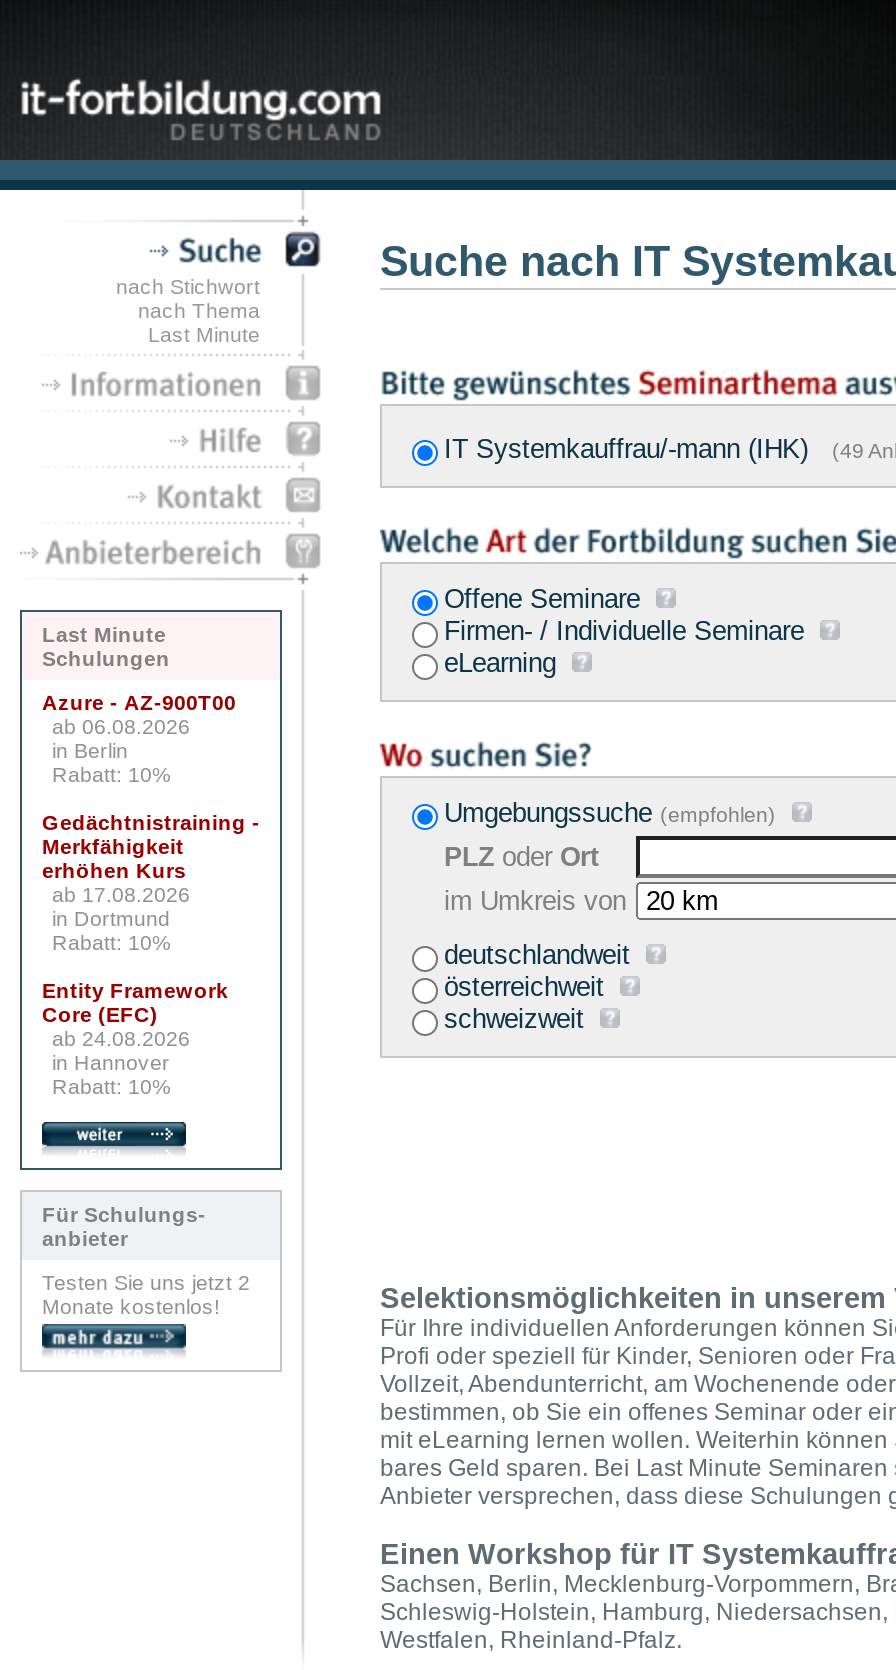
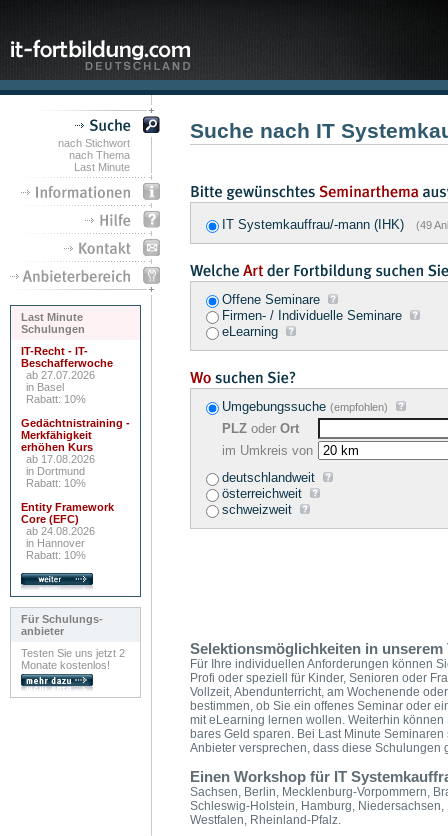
- Azure - AZ-900T00
- ab 06.08.2026
- in Berlin
+ IT-Recht - IT-
+ Beschafferwoche
+ ab 27.07.2026
+ in Basel
